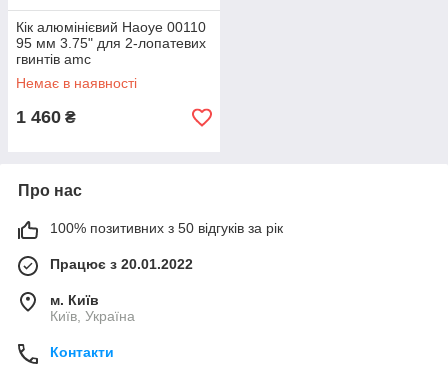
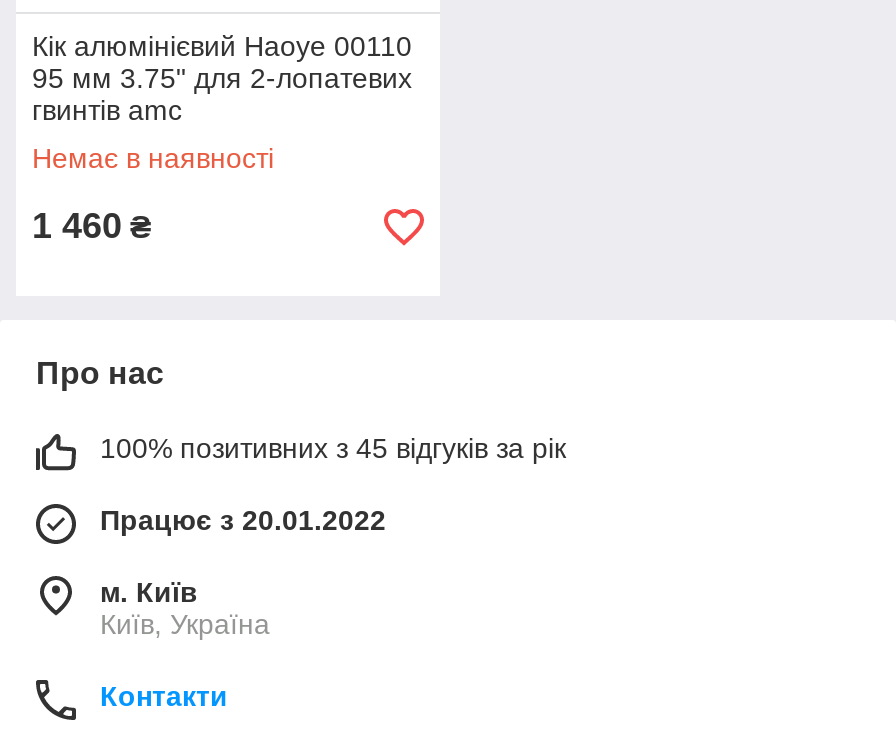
- 100% позитивних з 50 відгуків за рік
+ 100% позитивних з 45 відгуків за рік
